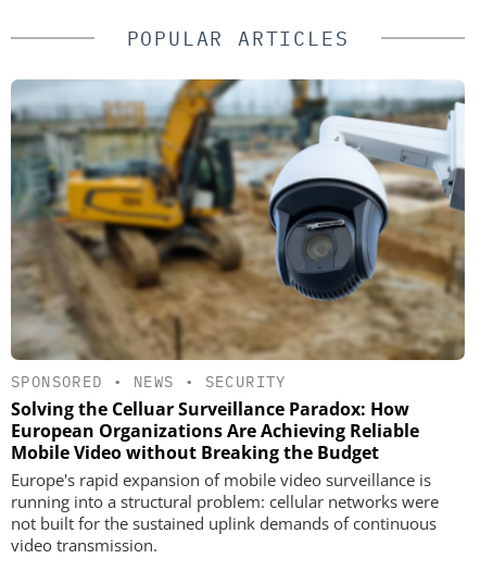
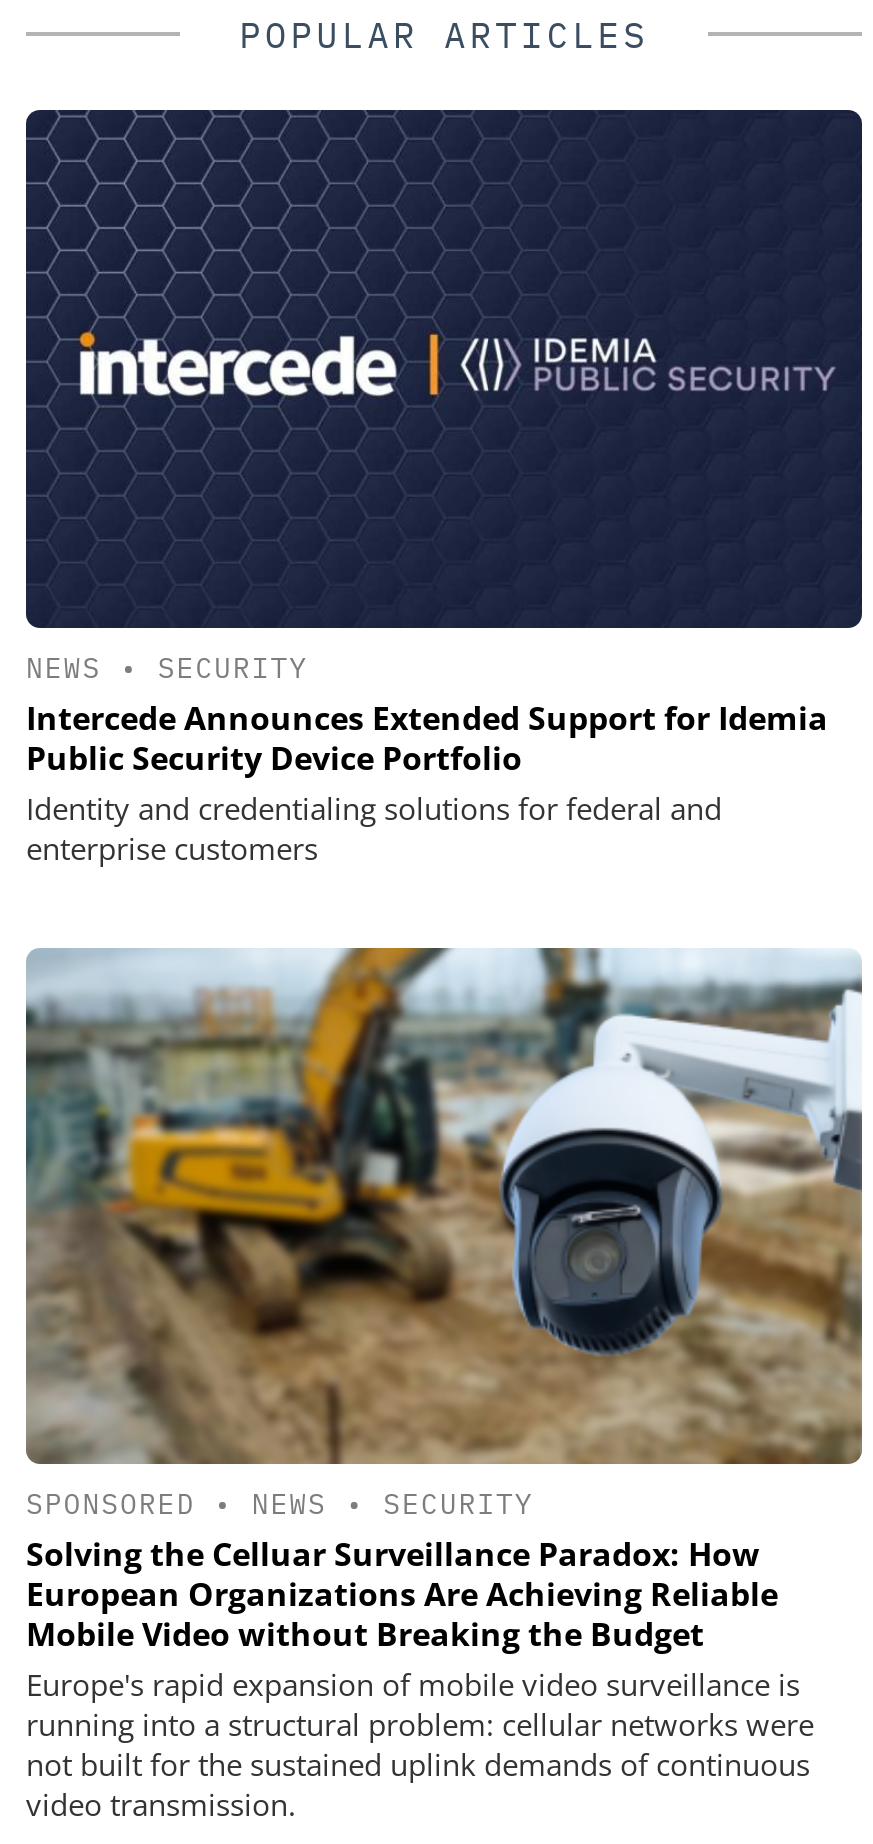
+ [image]
+ NEWS • SECURITY
+ Intercede Announces Extended Support for Idemia
+ Public Security Device Portfolio
+ Identity and credentialing solutions for federal and
+ enterprise customers
